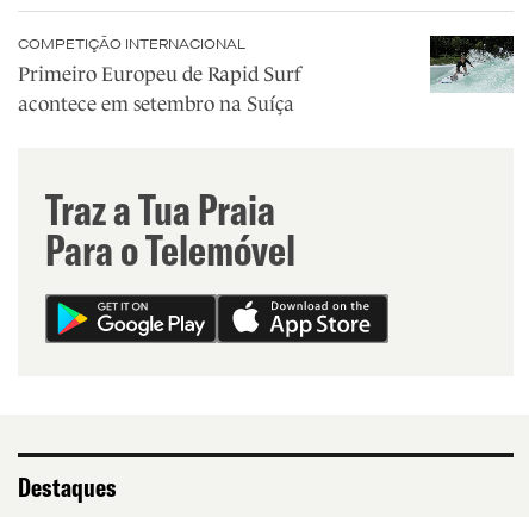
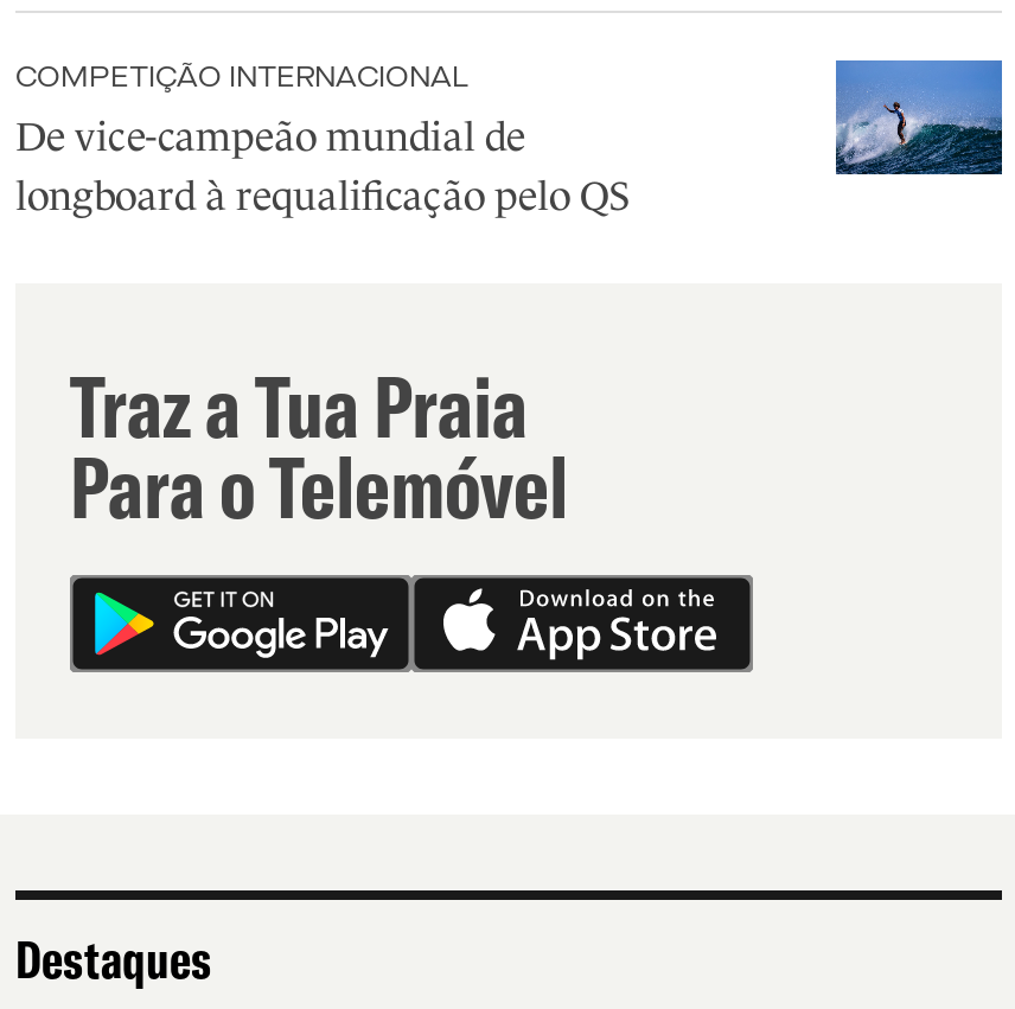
- [image]
+ [image]

- Primeiro Europeu de Rapid Surf
- acontece em setembro na Suíça
+ De vice-campeão mundial de
+ longboard à requalificação pelo QS
